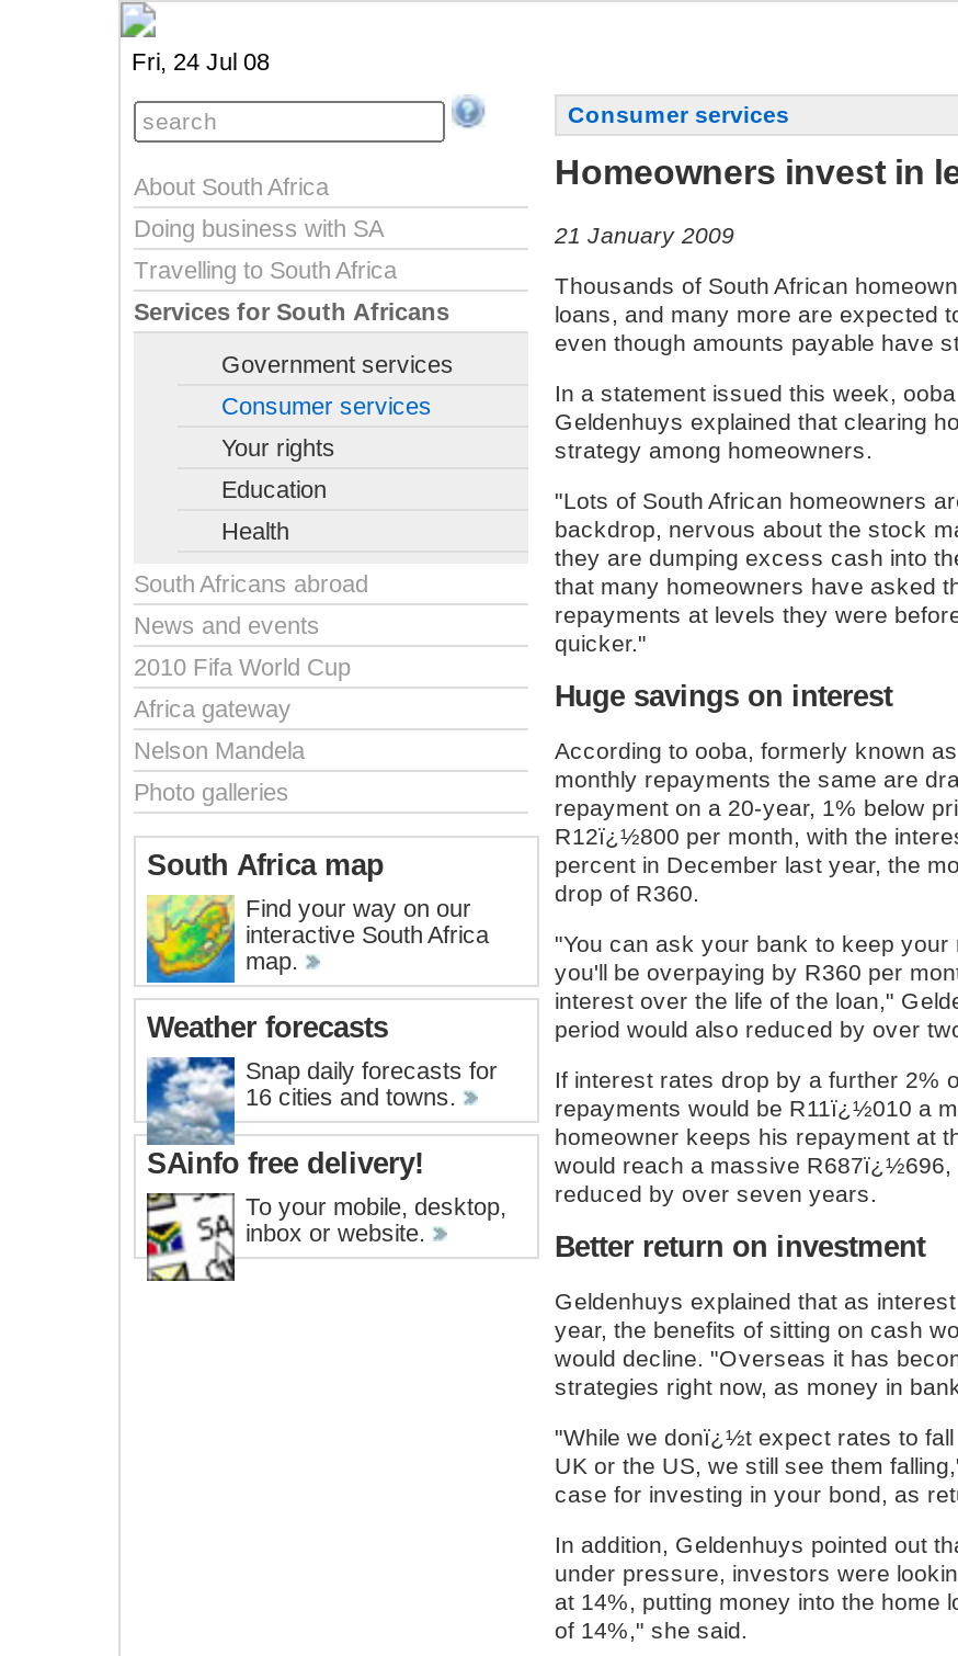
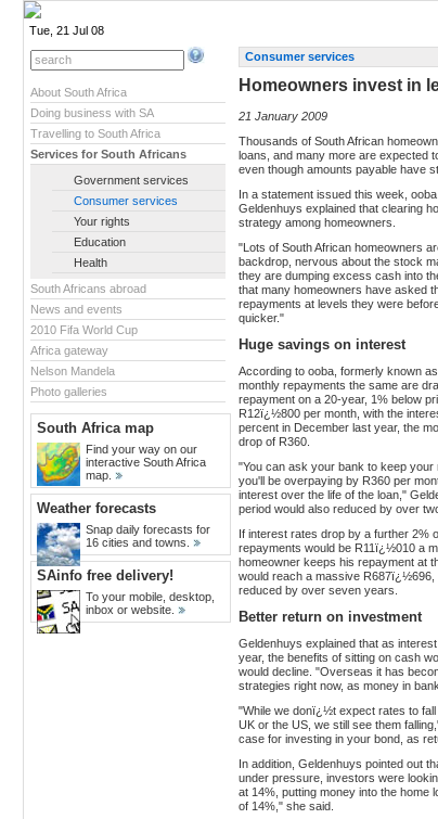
- Fri, 24 Jul 08
+ Tue, 21 Jul 08
